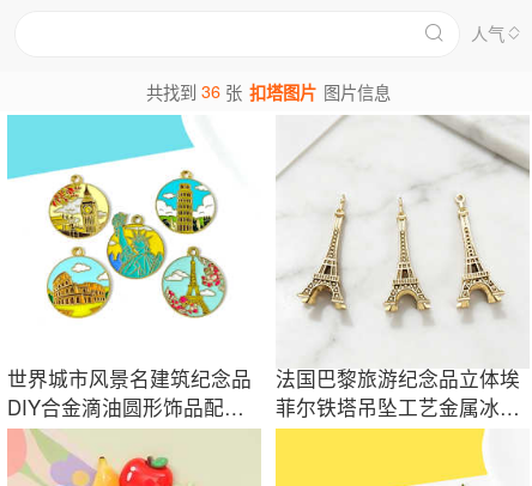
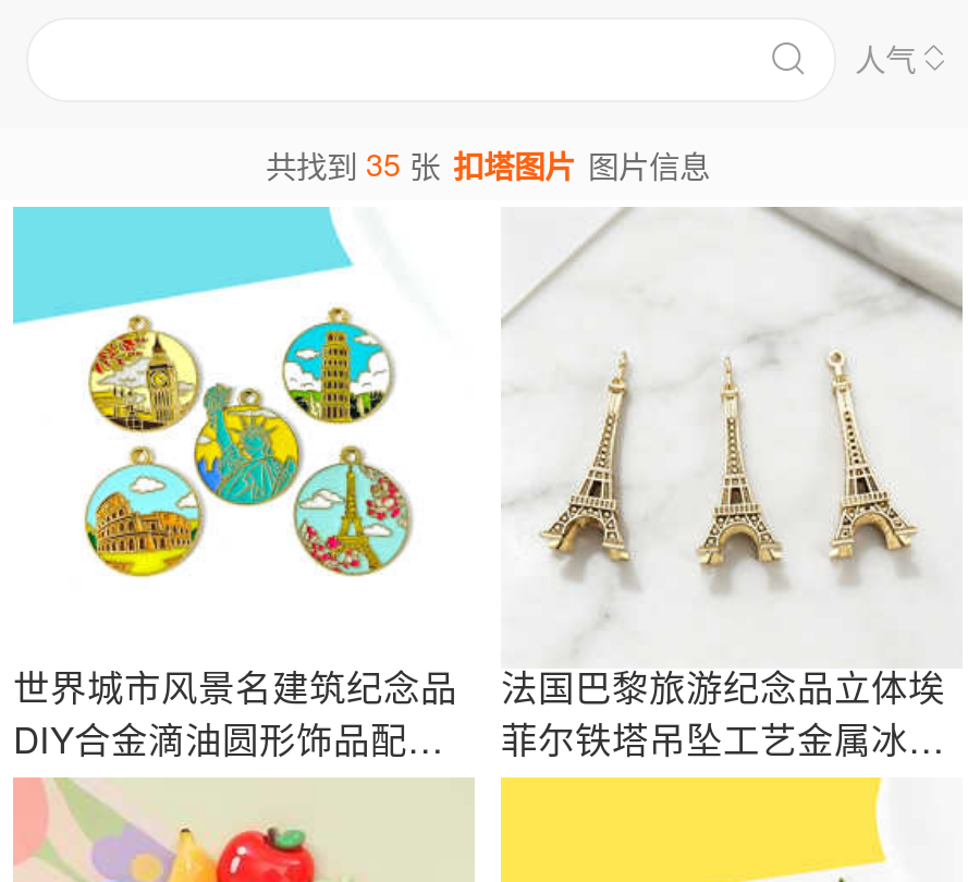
- 共找到36张 扣塔图片 图片信息
+ 共找到35张 扣塔图片 图片信息
